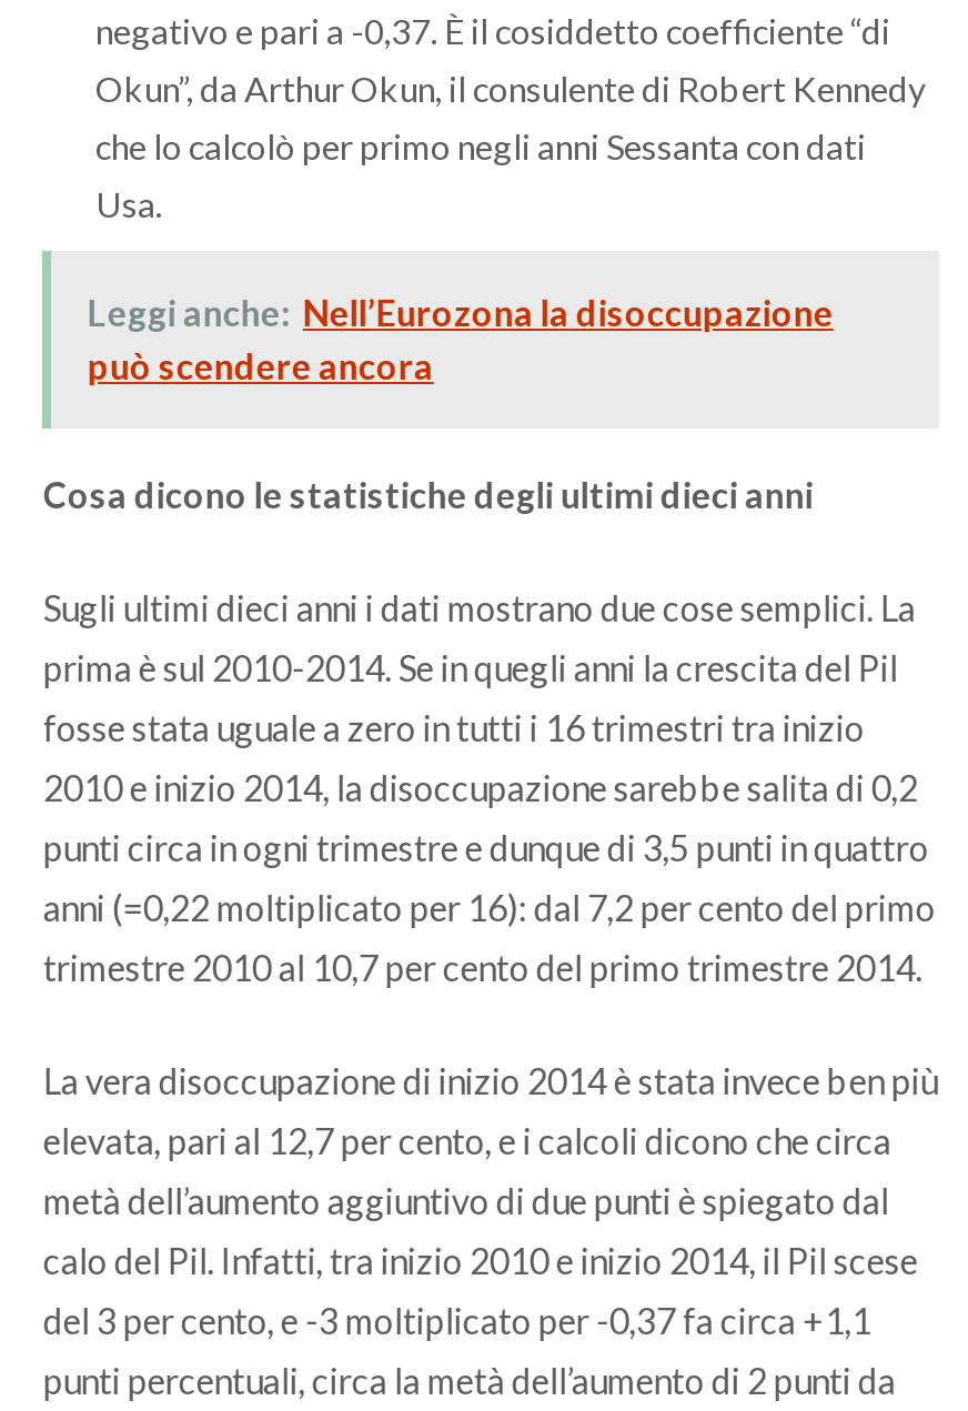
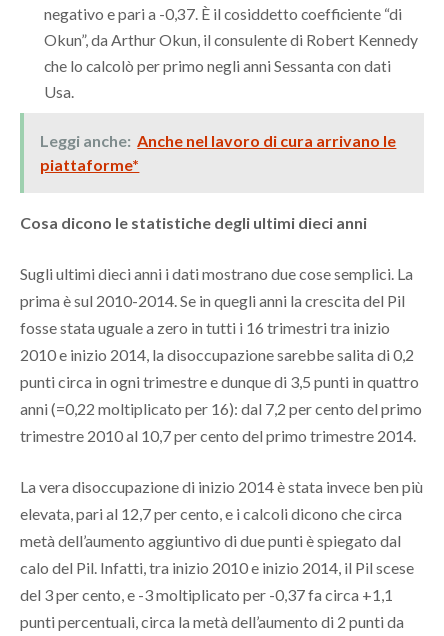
- Leggi anche: Nell’Eurozona la disoccupazione
- può scendere ancora
+ Leggi anche: Anche nel lavoro di cura arrivano le
+ piattaforme*
